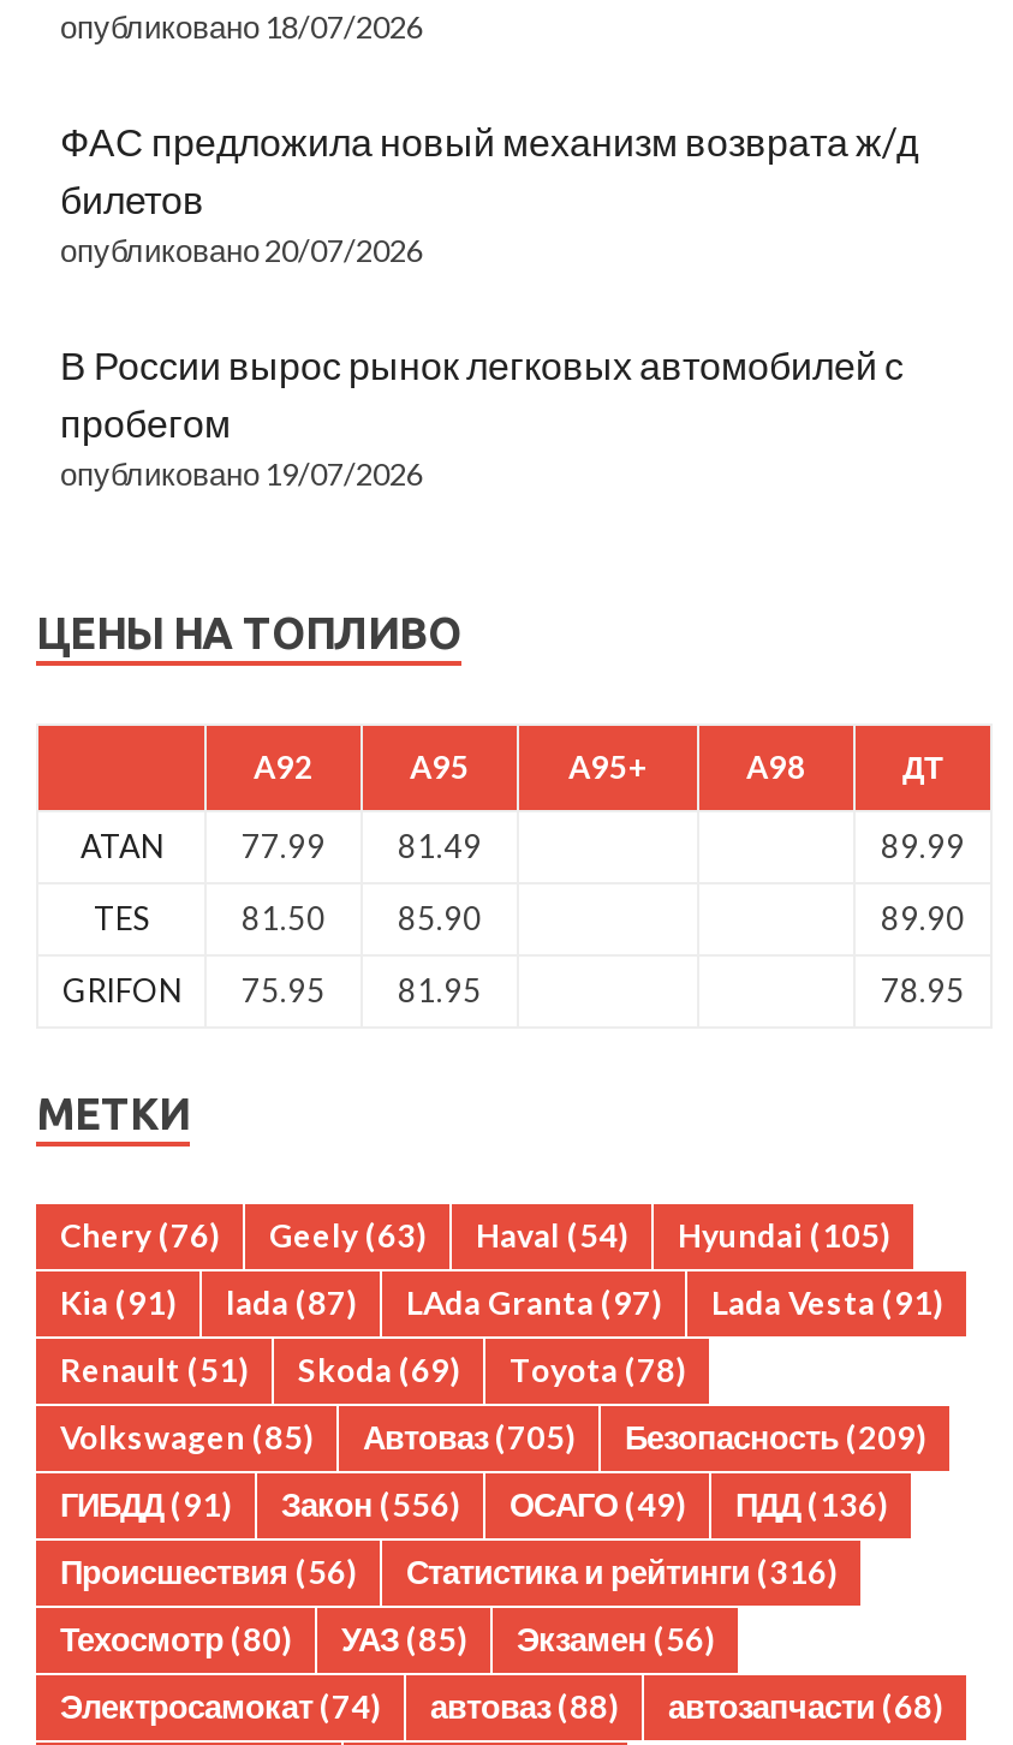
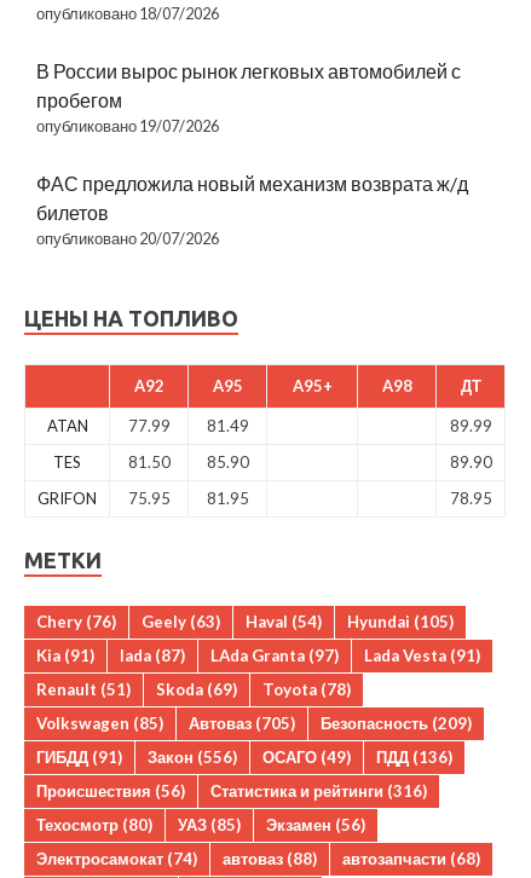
moved down: ФАС предложила новый механизм возврата ж/д | билетов | опубликовано 20/07/2026

moved up: В России вырос рынок легковых автомобилей с | пробегом | опубликовано 19/07/2026
